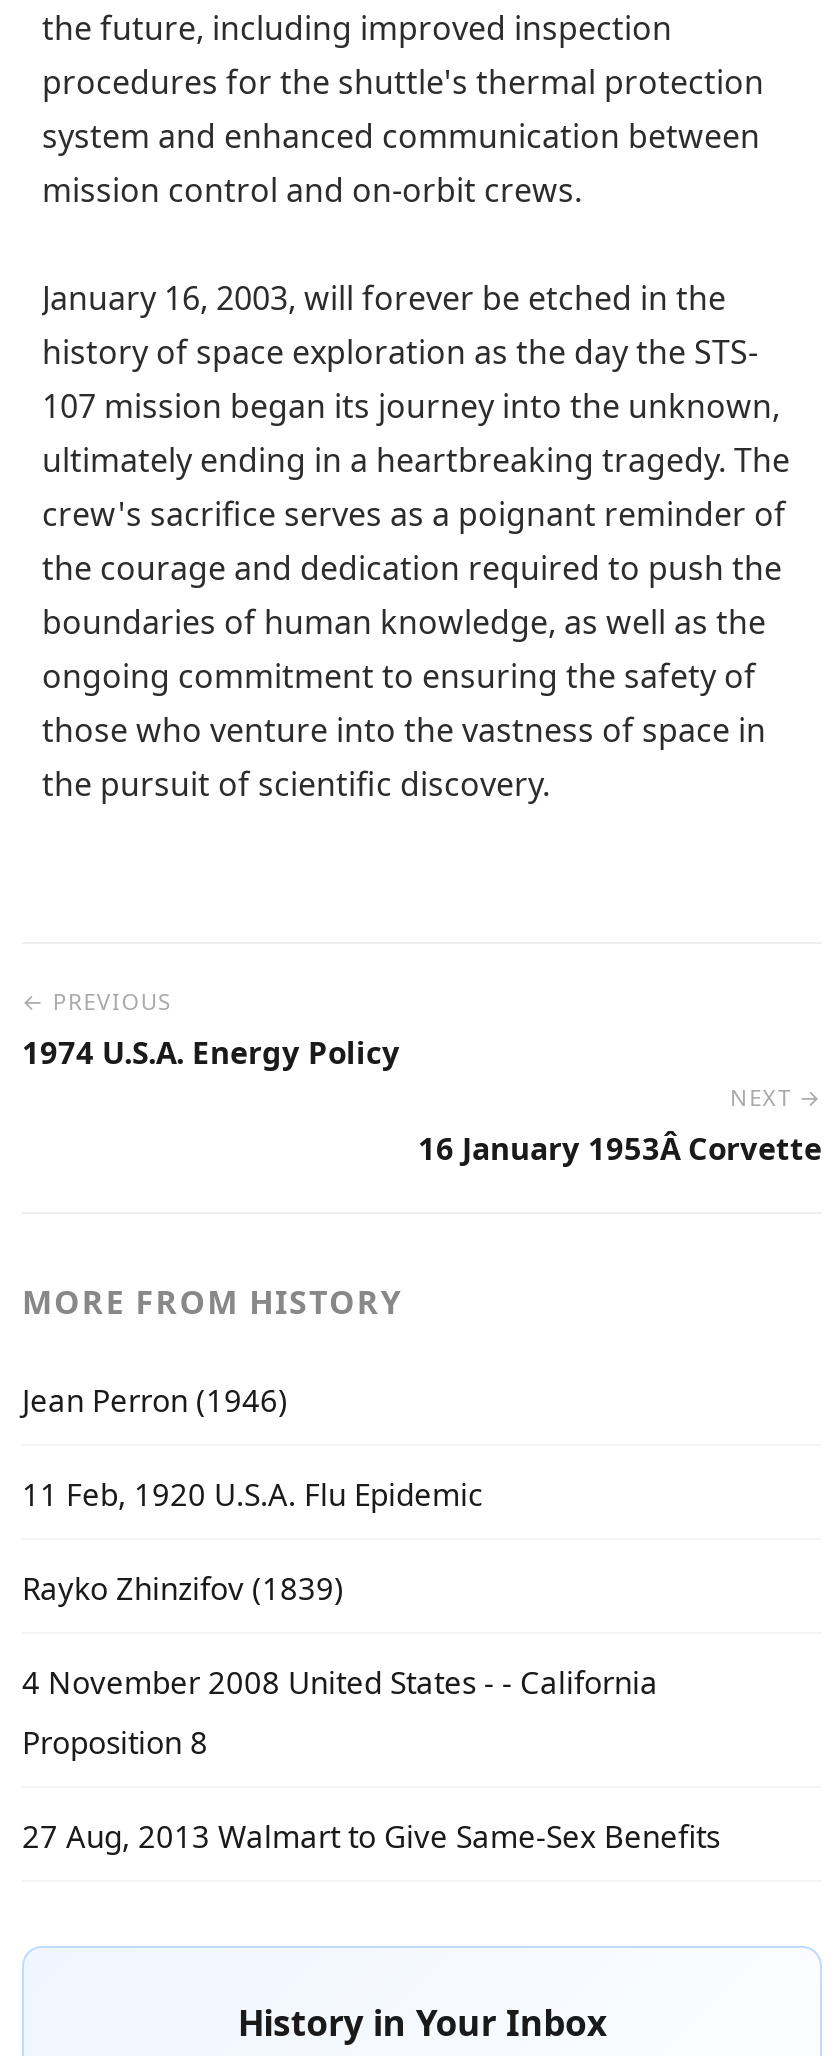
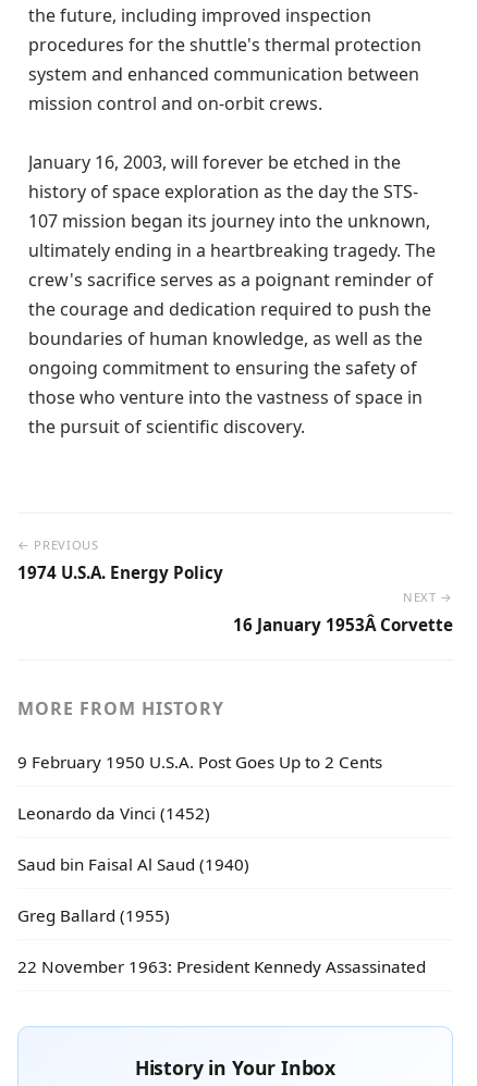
- Jean Perron (1946)
- 11 Feb, 1920 U.S.A. Flu Epidemic
- Rayko Zhinzifov (1839)
- 4 November 2008 United States - - California
- Proposition 8
- 27 Aug, 2013 Walmart to Give Same-Sex Benefits
+ 9 February 1950 U.S.A. Post Goes Up to 2 Cents
+ Leonardo da Vinci (1452)
+ Saud bin Faisal Al Saud (1940)
+ Greg Ballard (1955)
+ 22 November 1963: President Kennedy Assassinated
